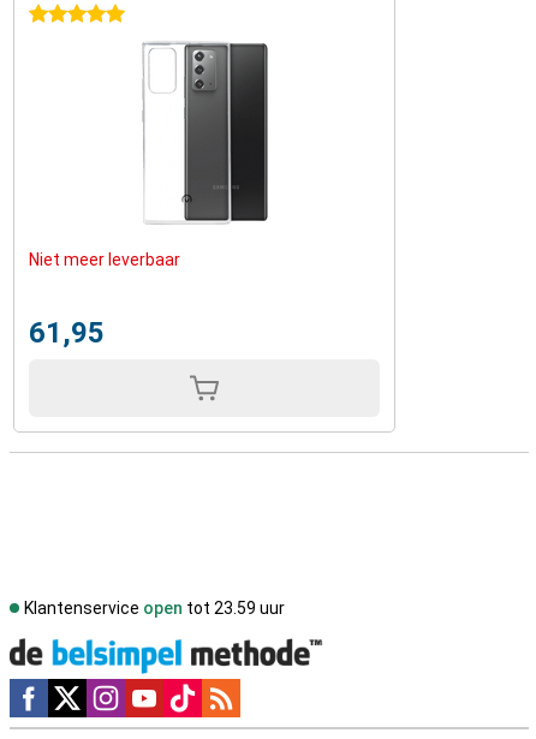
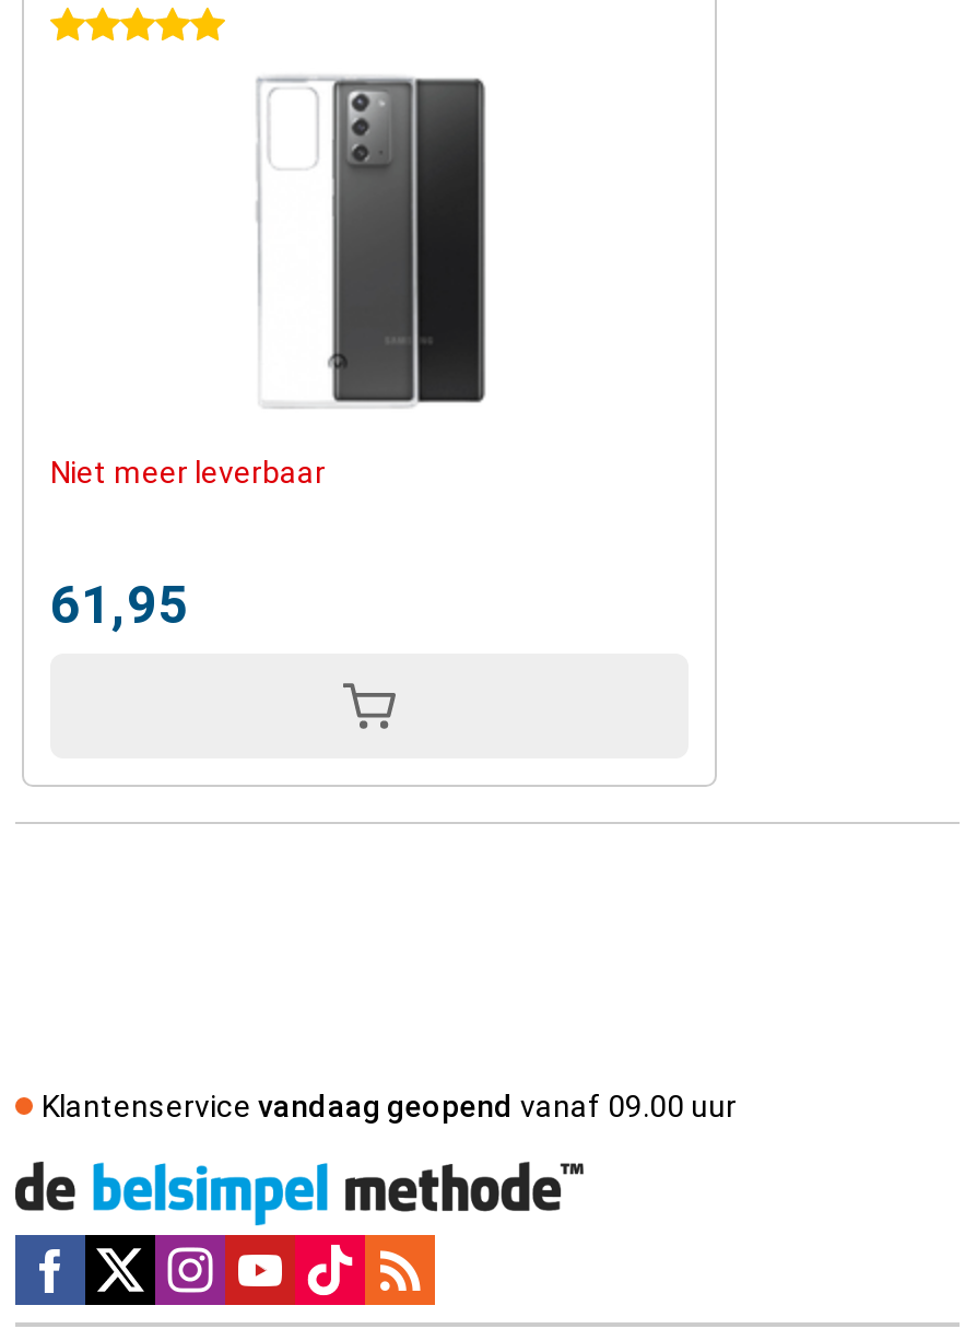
- Klantenservice open tot 23.59 uur
+ Klantenservice vandaag geopend vanaf 09.00 uur
